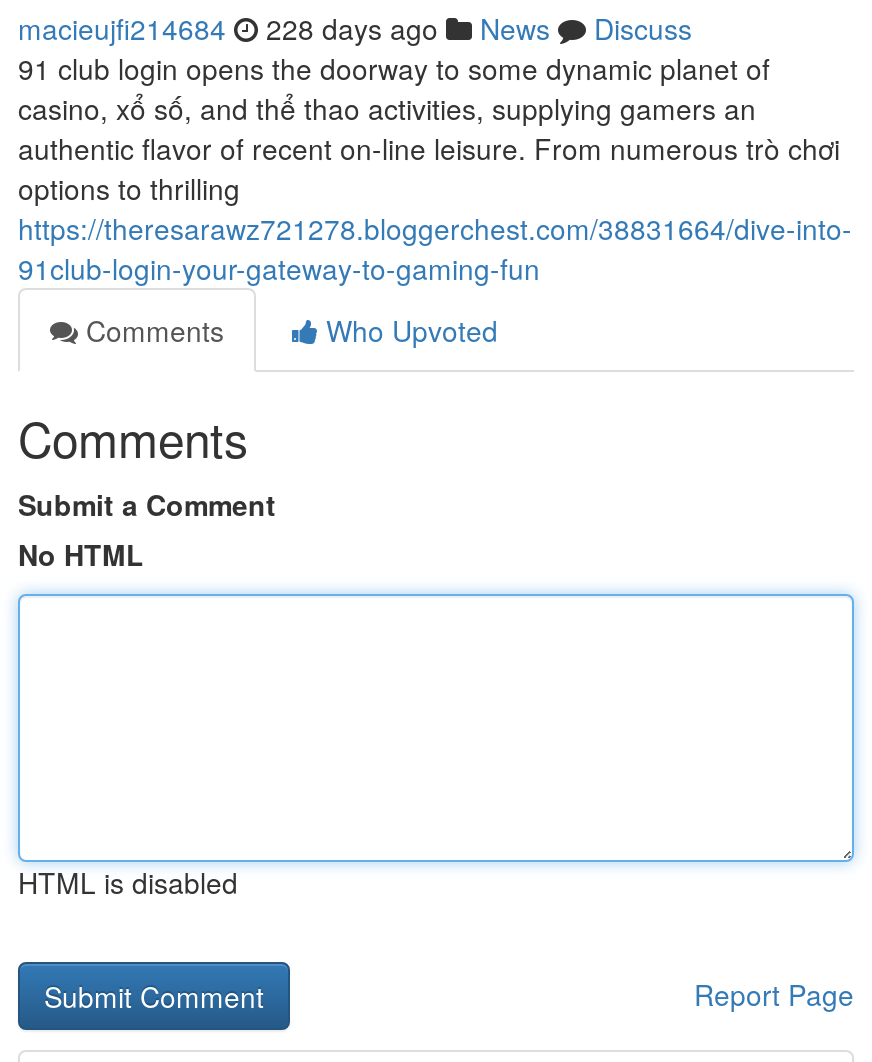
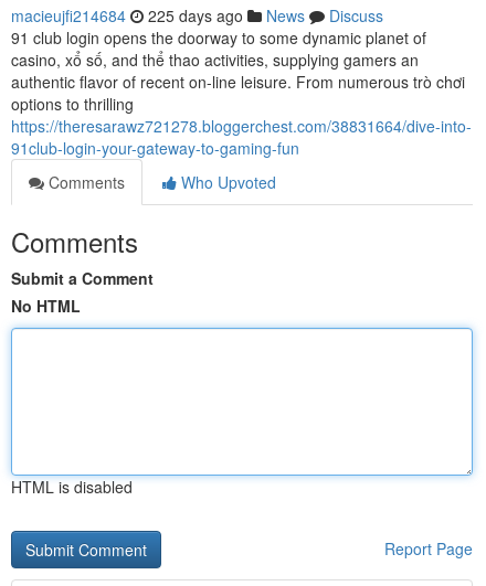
- macieujfi214684 228 days ago News Discuss
+ macieujfi214684 225 days ago News Discuss
